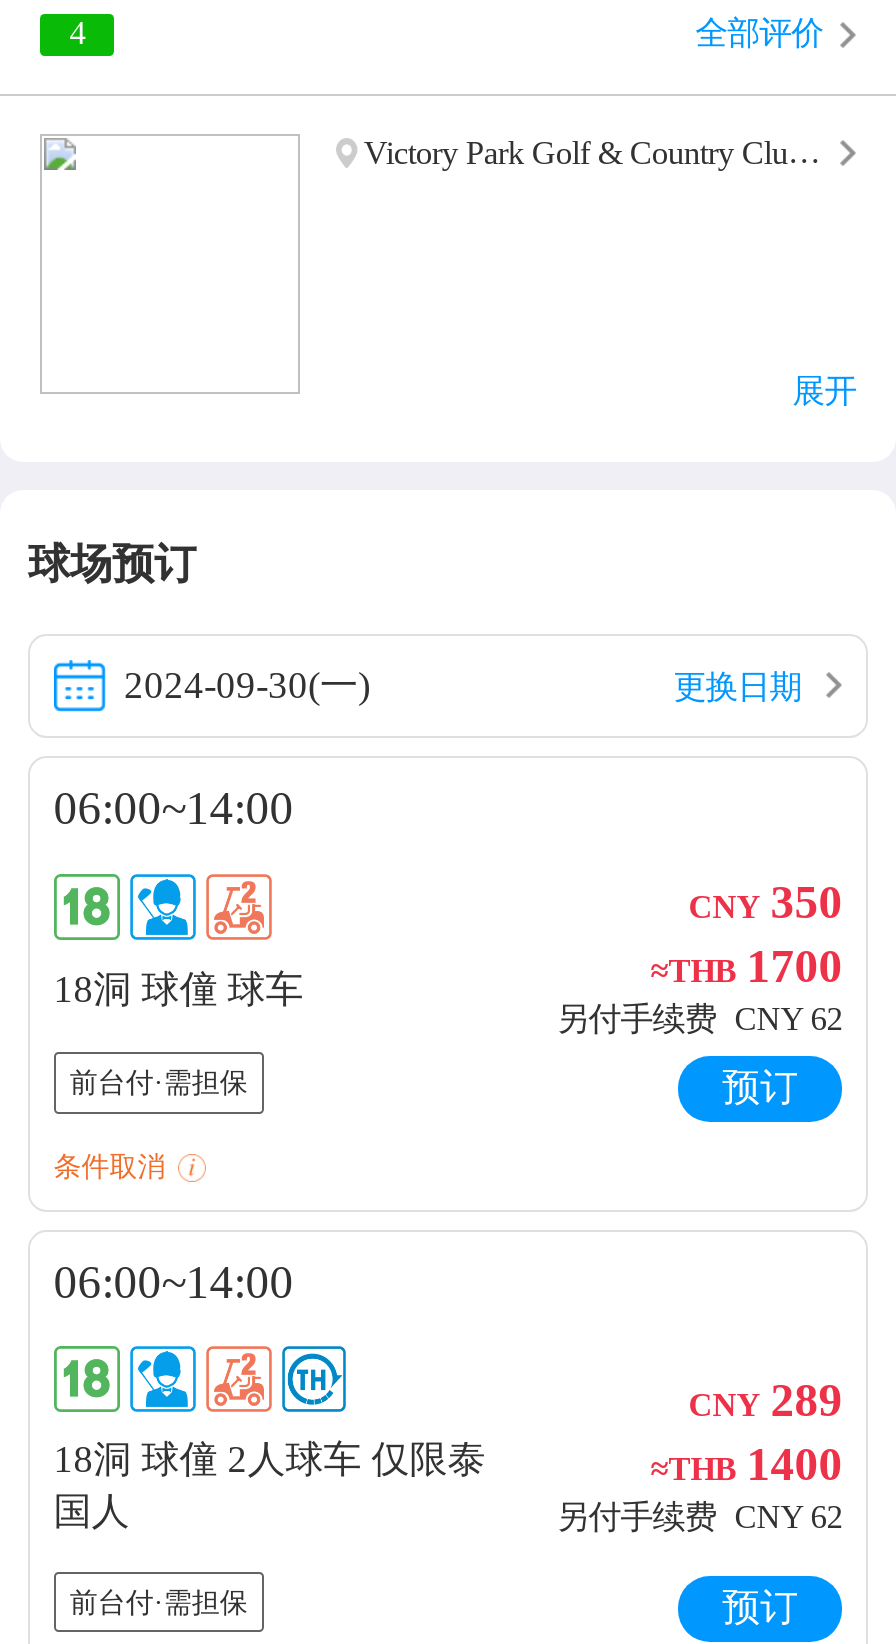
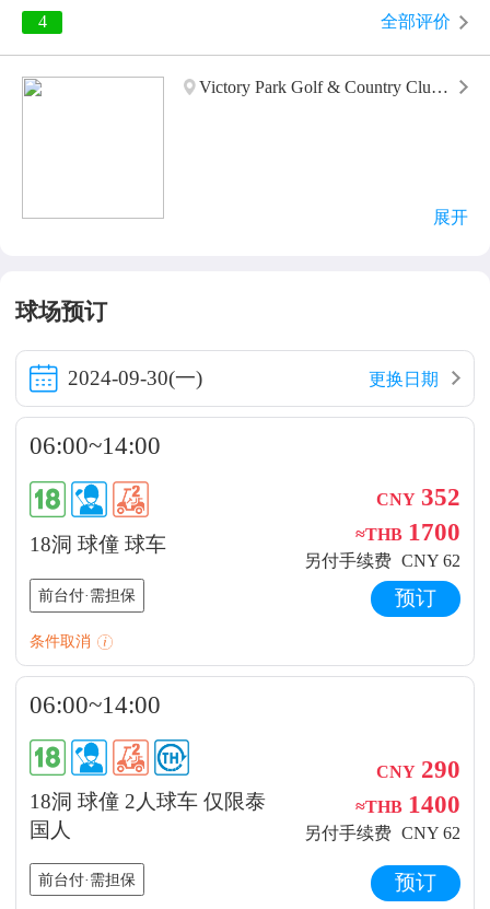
- CNY 350
+ CNY 352

- CNY 289
+ CNY 290
